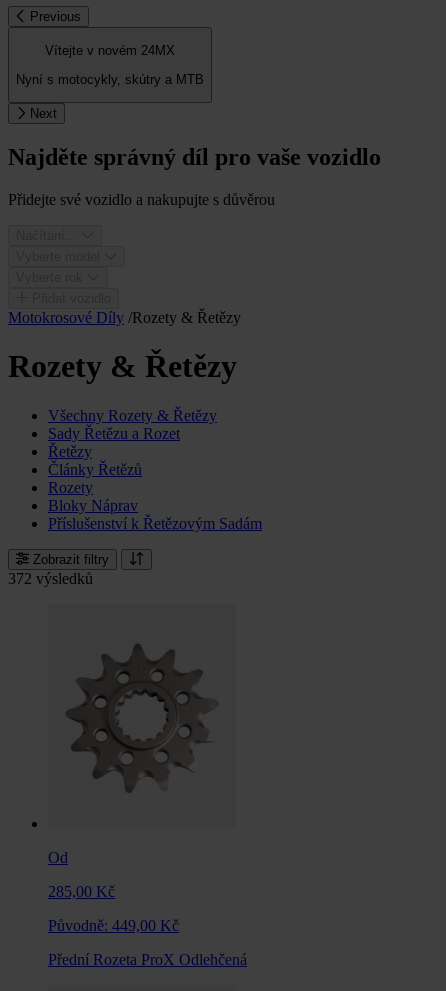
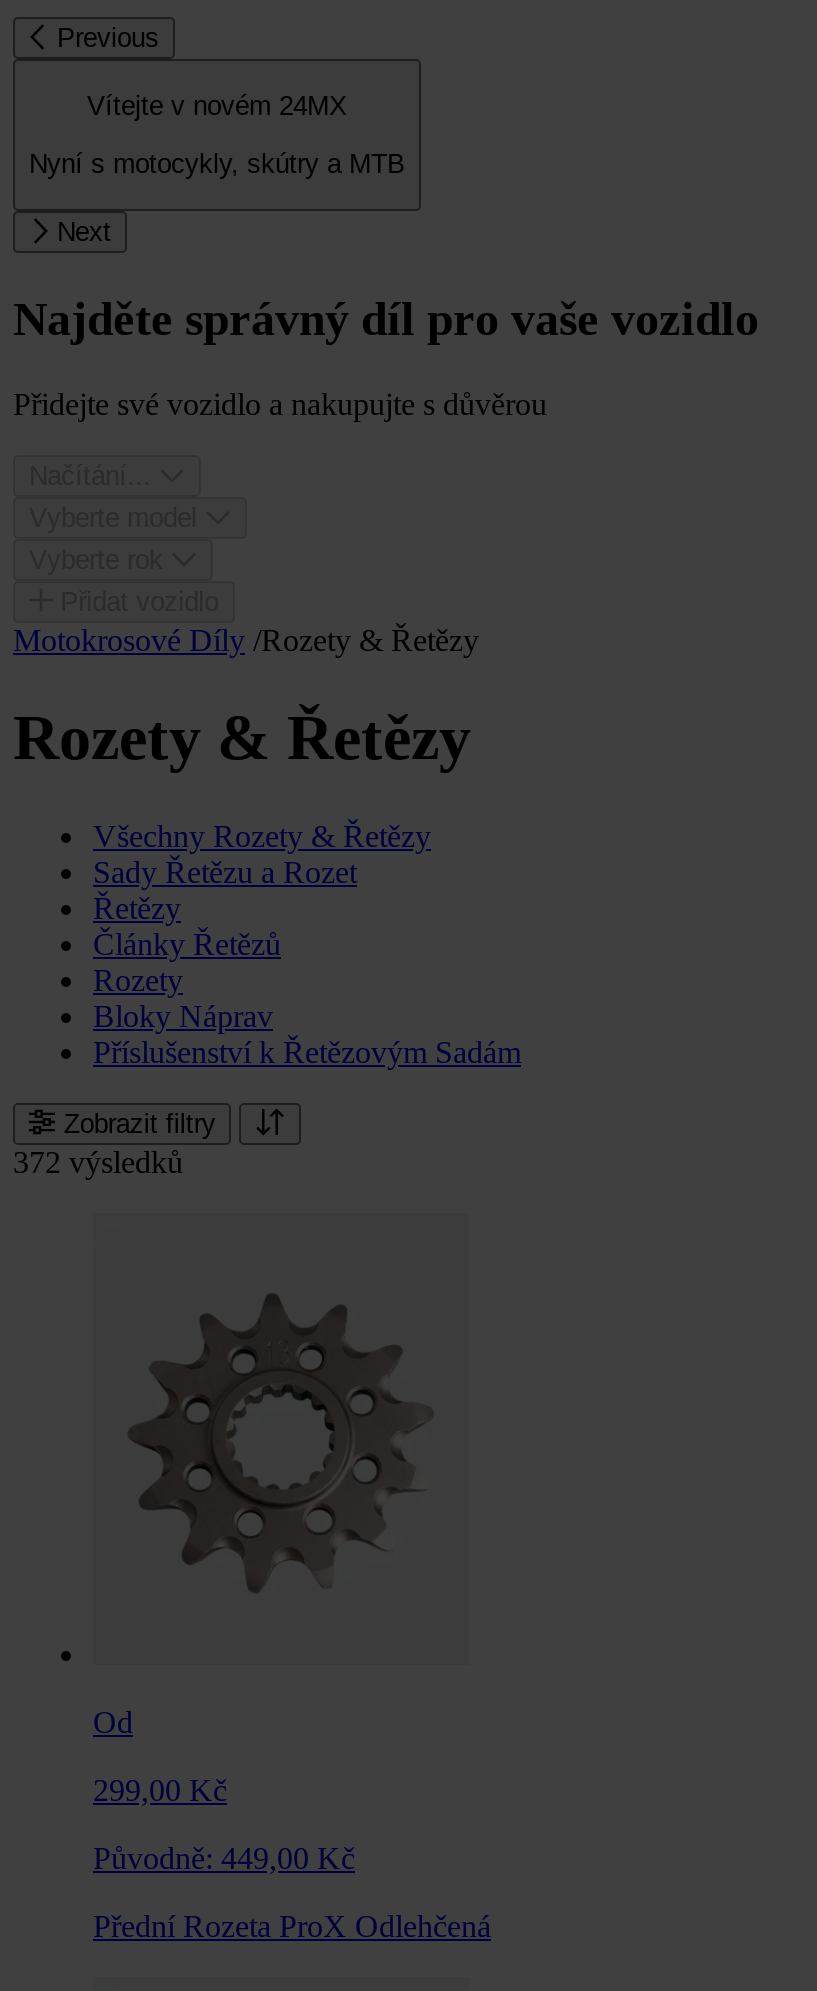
- 285,00 Kč
+ 299,00 Kč
